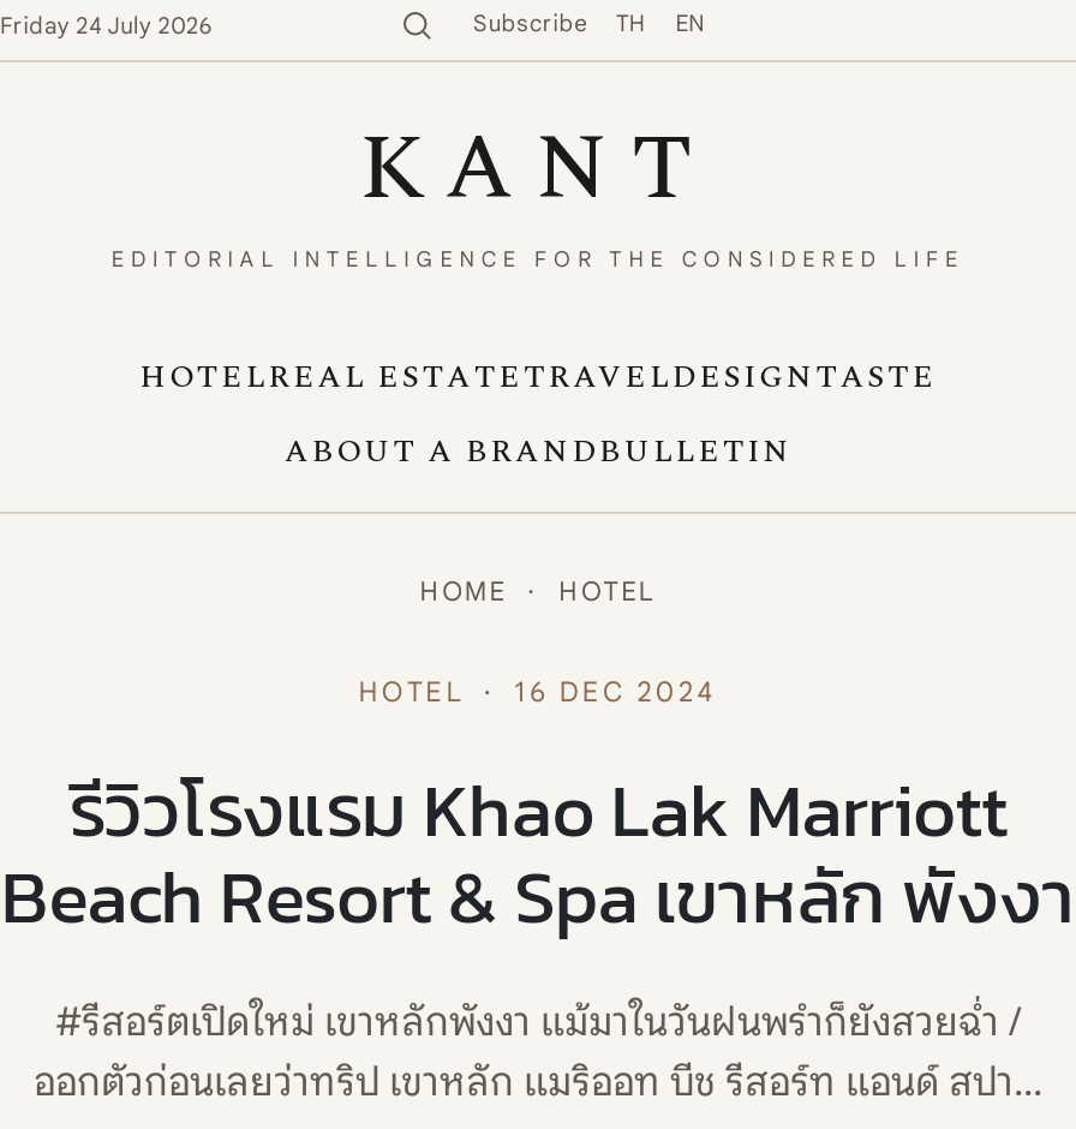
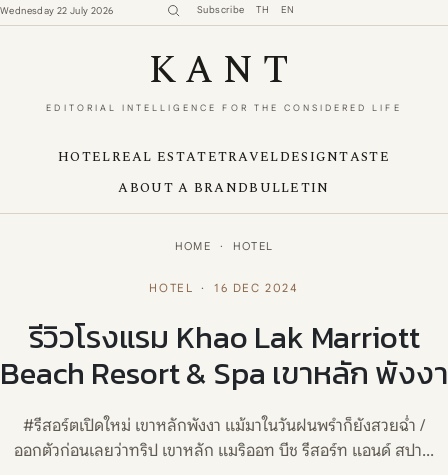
- Friday 24 July 2026
+ Wednesday 22 July 2026
